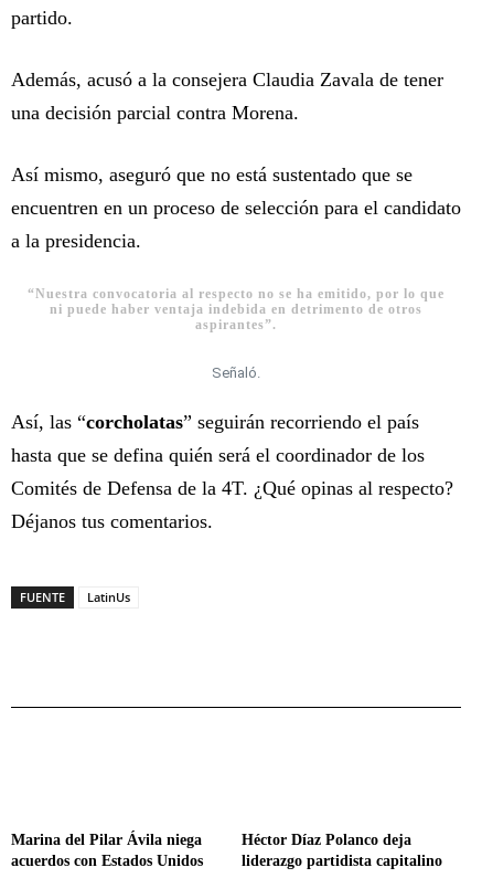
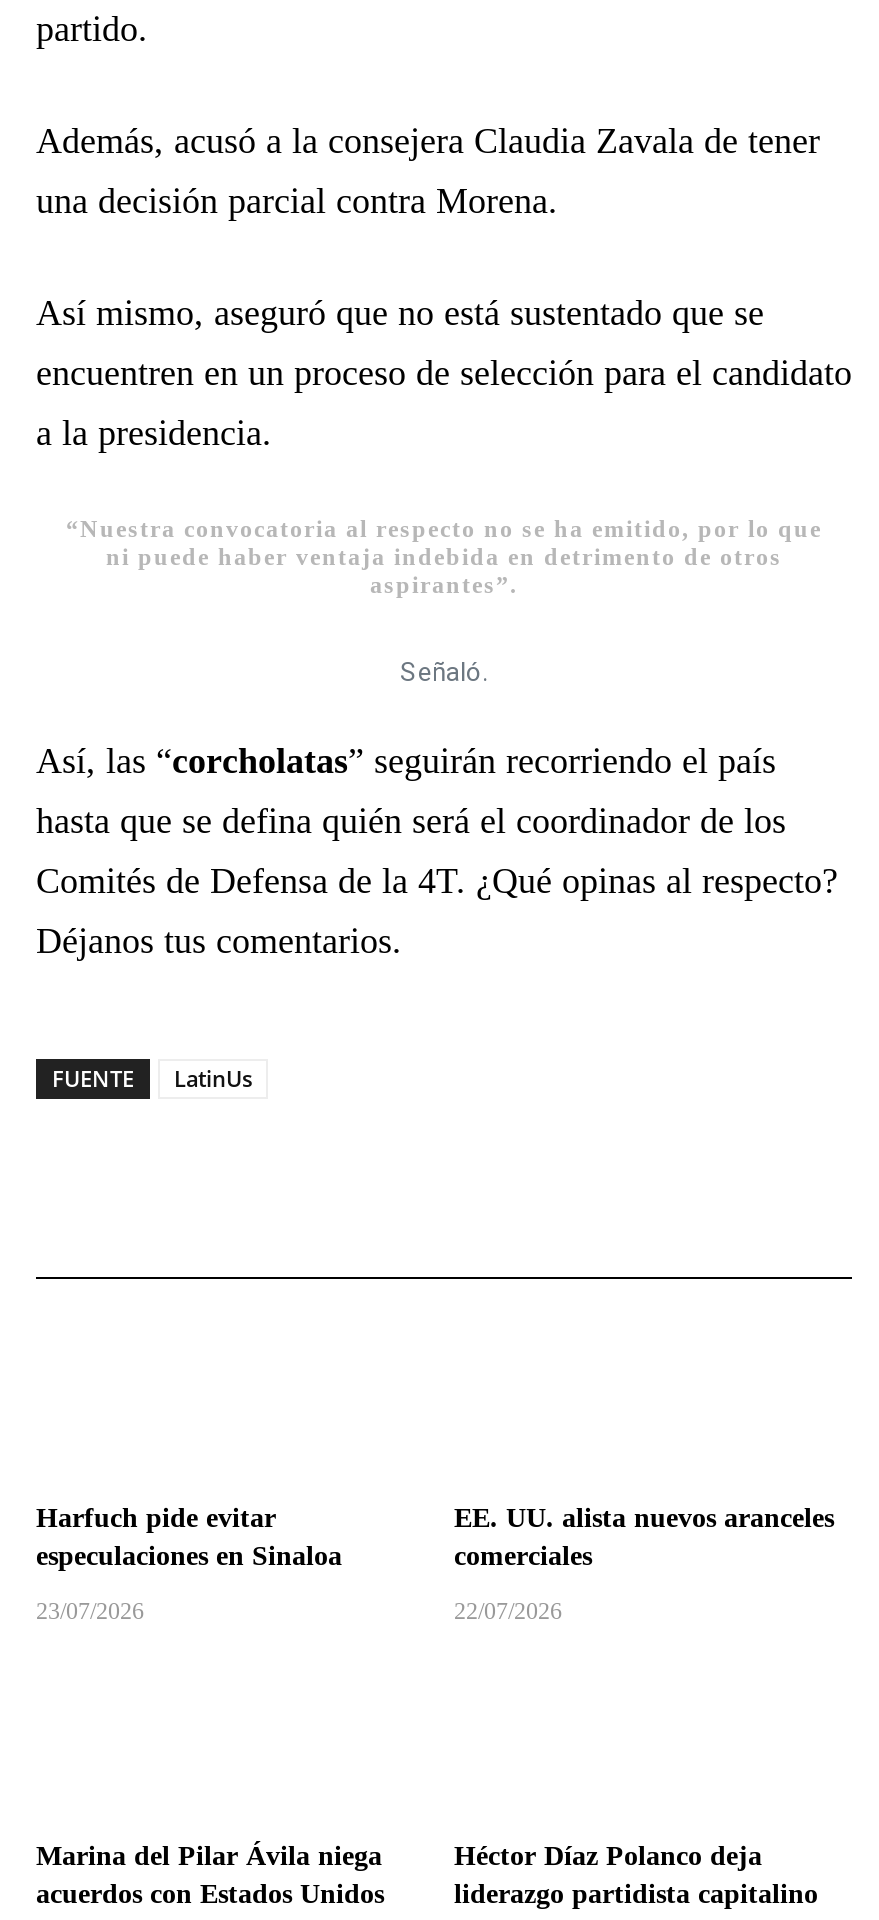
+ Harfuch pide evitar
+ especulaciones en Sinaloa
+ 23/07/2026

+ EE. UU. alista nuevos aranceles
+ comerciales
+ 22/07/2026
